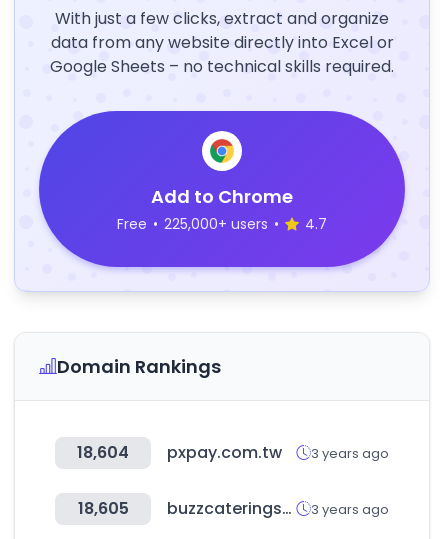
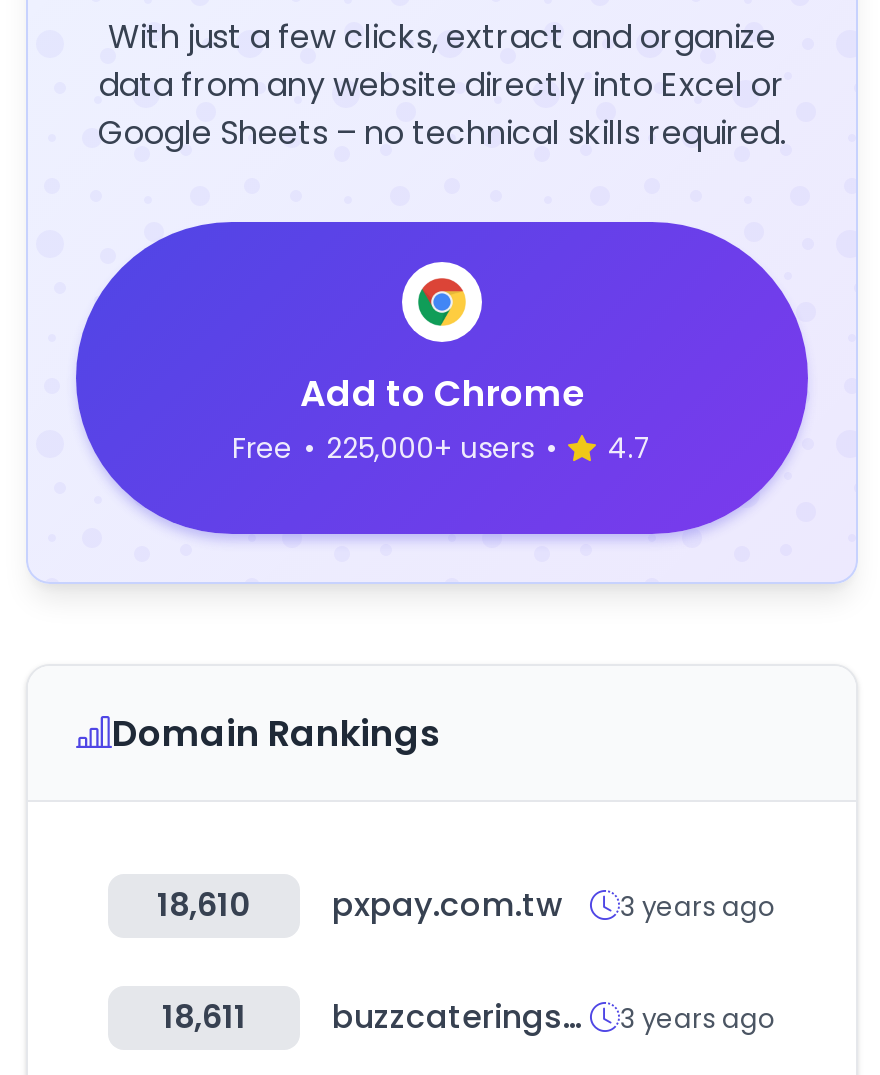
- 18,604 pxpay.com.tw 3 years ago
+ 18,610 pxpay.com.tw 3 years ago

- 18,605
+ 18,611
